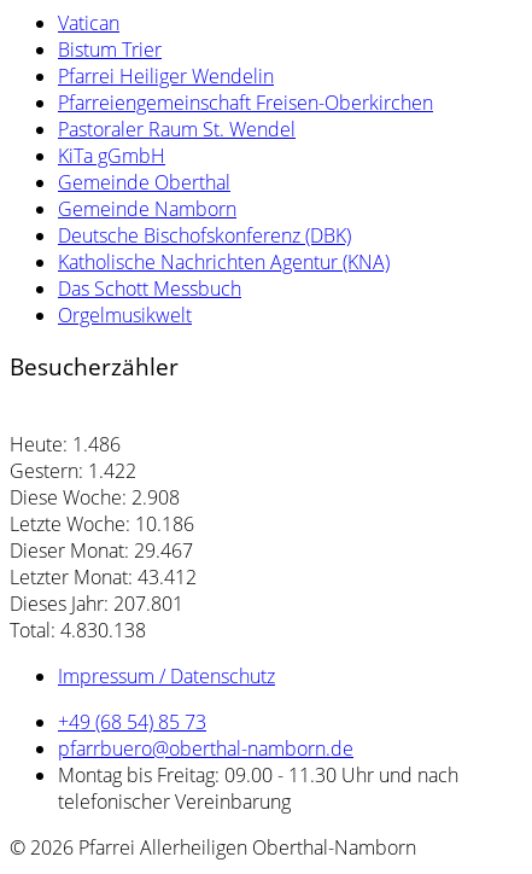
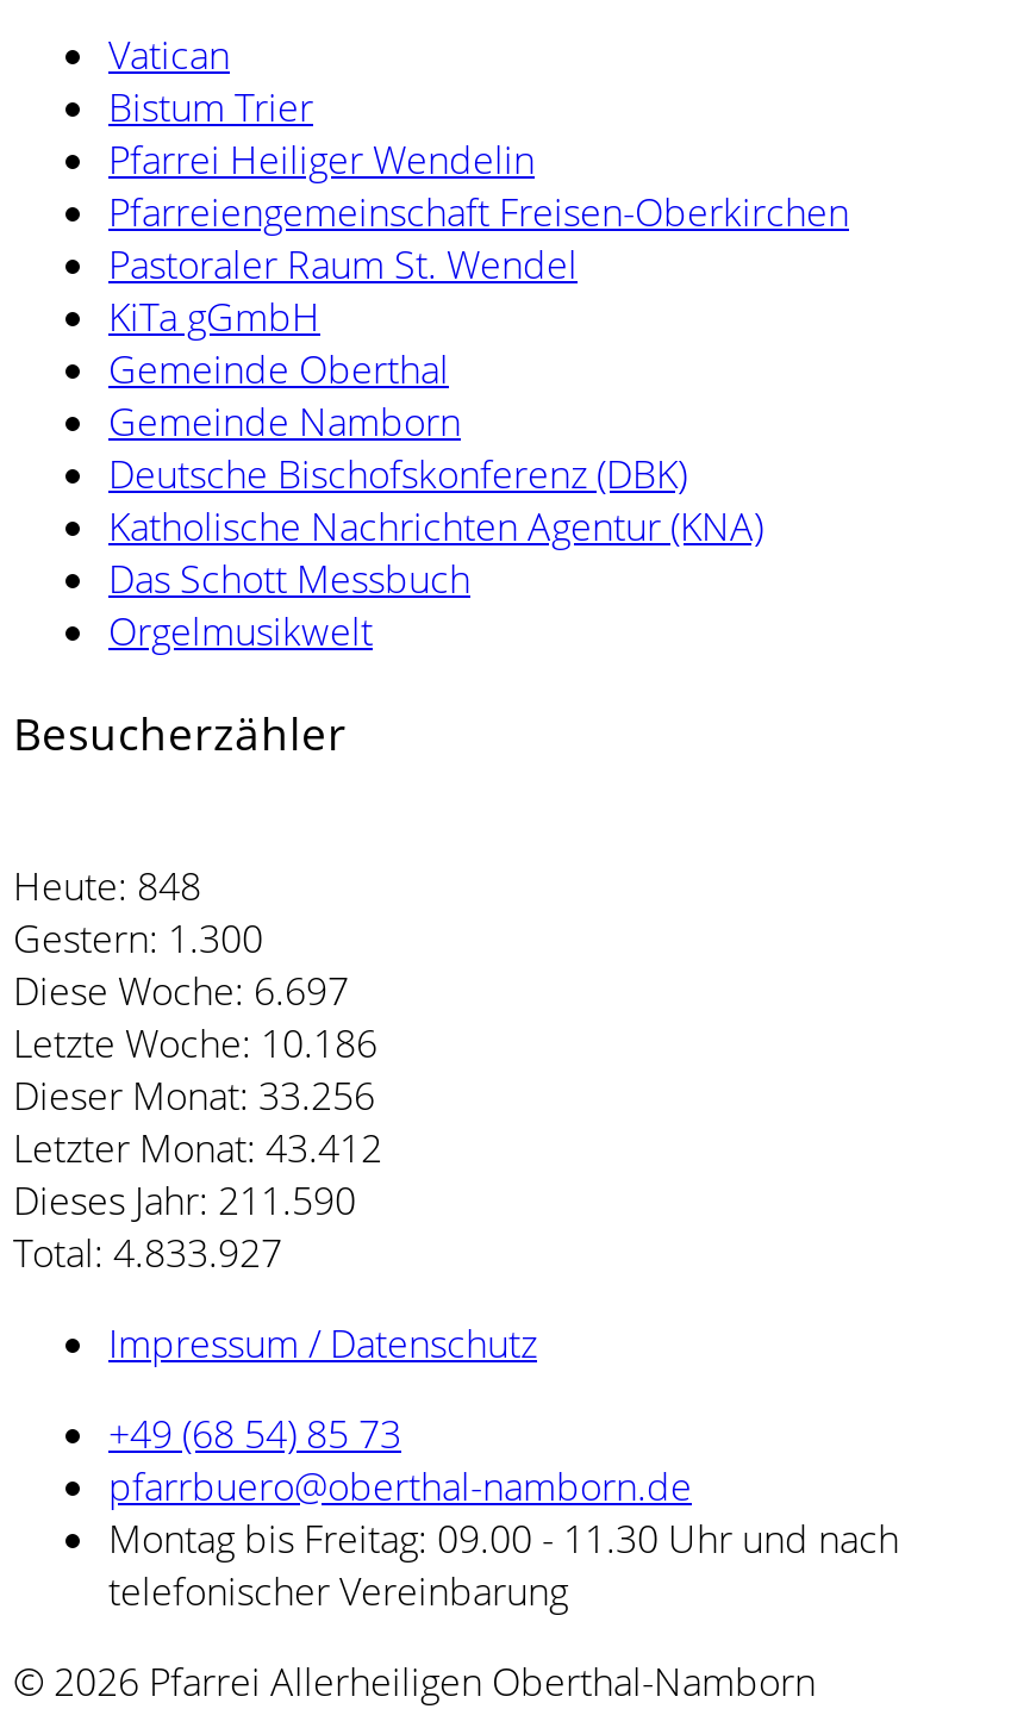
- Heute: 1.486
+ Heute: 848

- Gestern: 1.422
+ Gestern: 1.300

- Diese Woche: 2.908
+ Diese Woche: 6.697

- Dieser Monat: 29.467
+ Dieser Monat: 33.256

- Dieses Jahr: 207.801
+ Dieses Jahr: 211.590

- Total: 4.830.138
+ Total: 4.833.927
